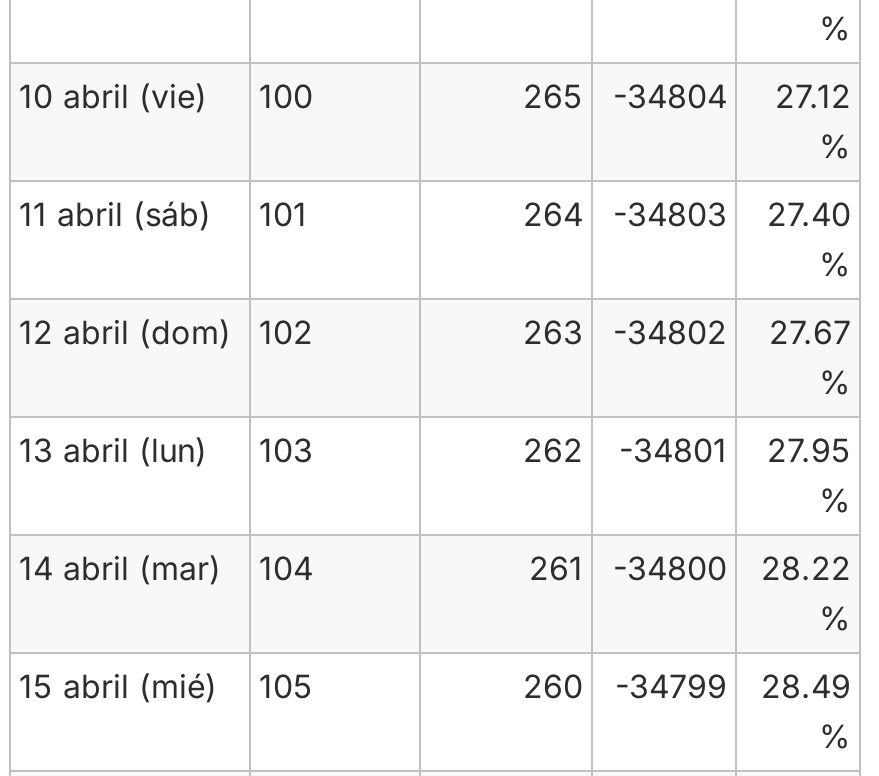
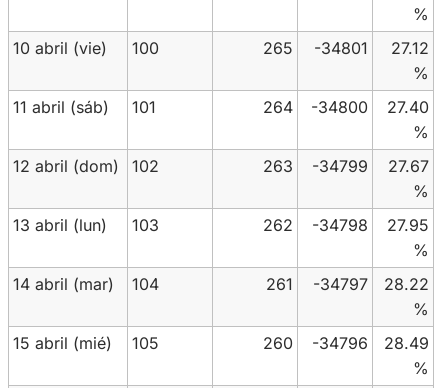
- 265 -34804 27.12
+ 265 -34801 27.12

- 264 -34803 27.40
+ 264 -34800 27.40

- 263 -34802 27.67
+ 263 -34799 27.67

- 262 -34801 27.95
+ 262 -34798 27.95

- 261 -34800 28.22
+ 261 -34797 28.22

- 260 -34799 28.49
+ 260 -34796 28.49
